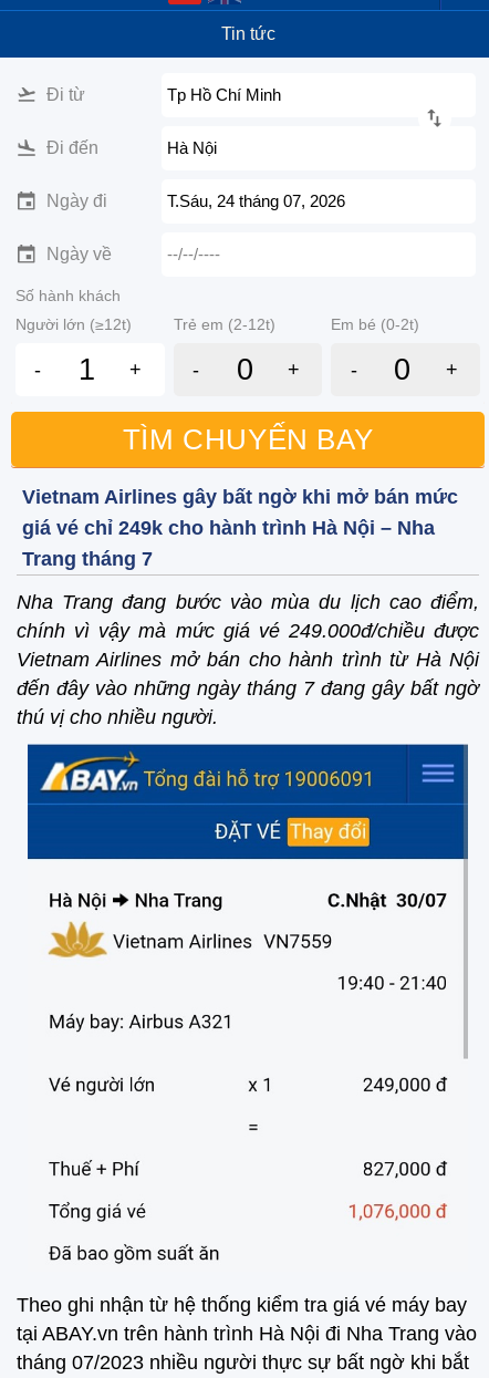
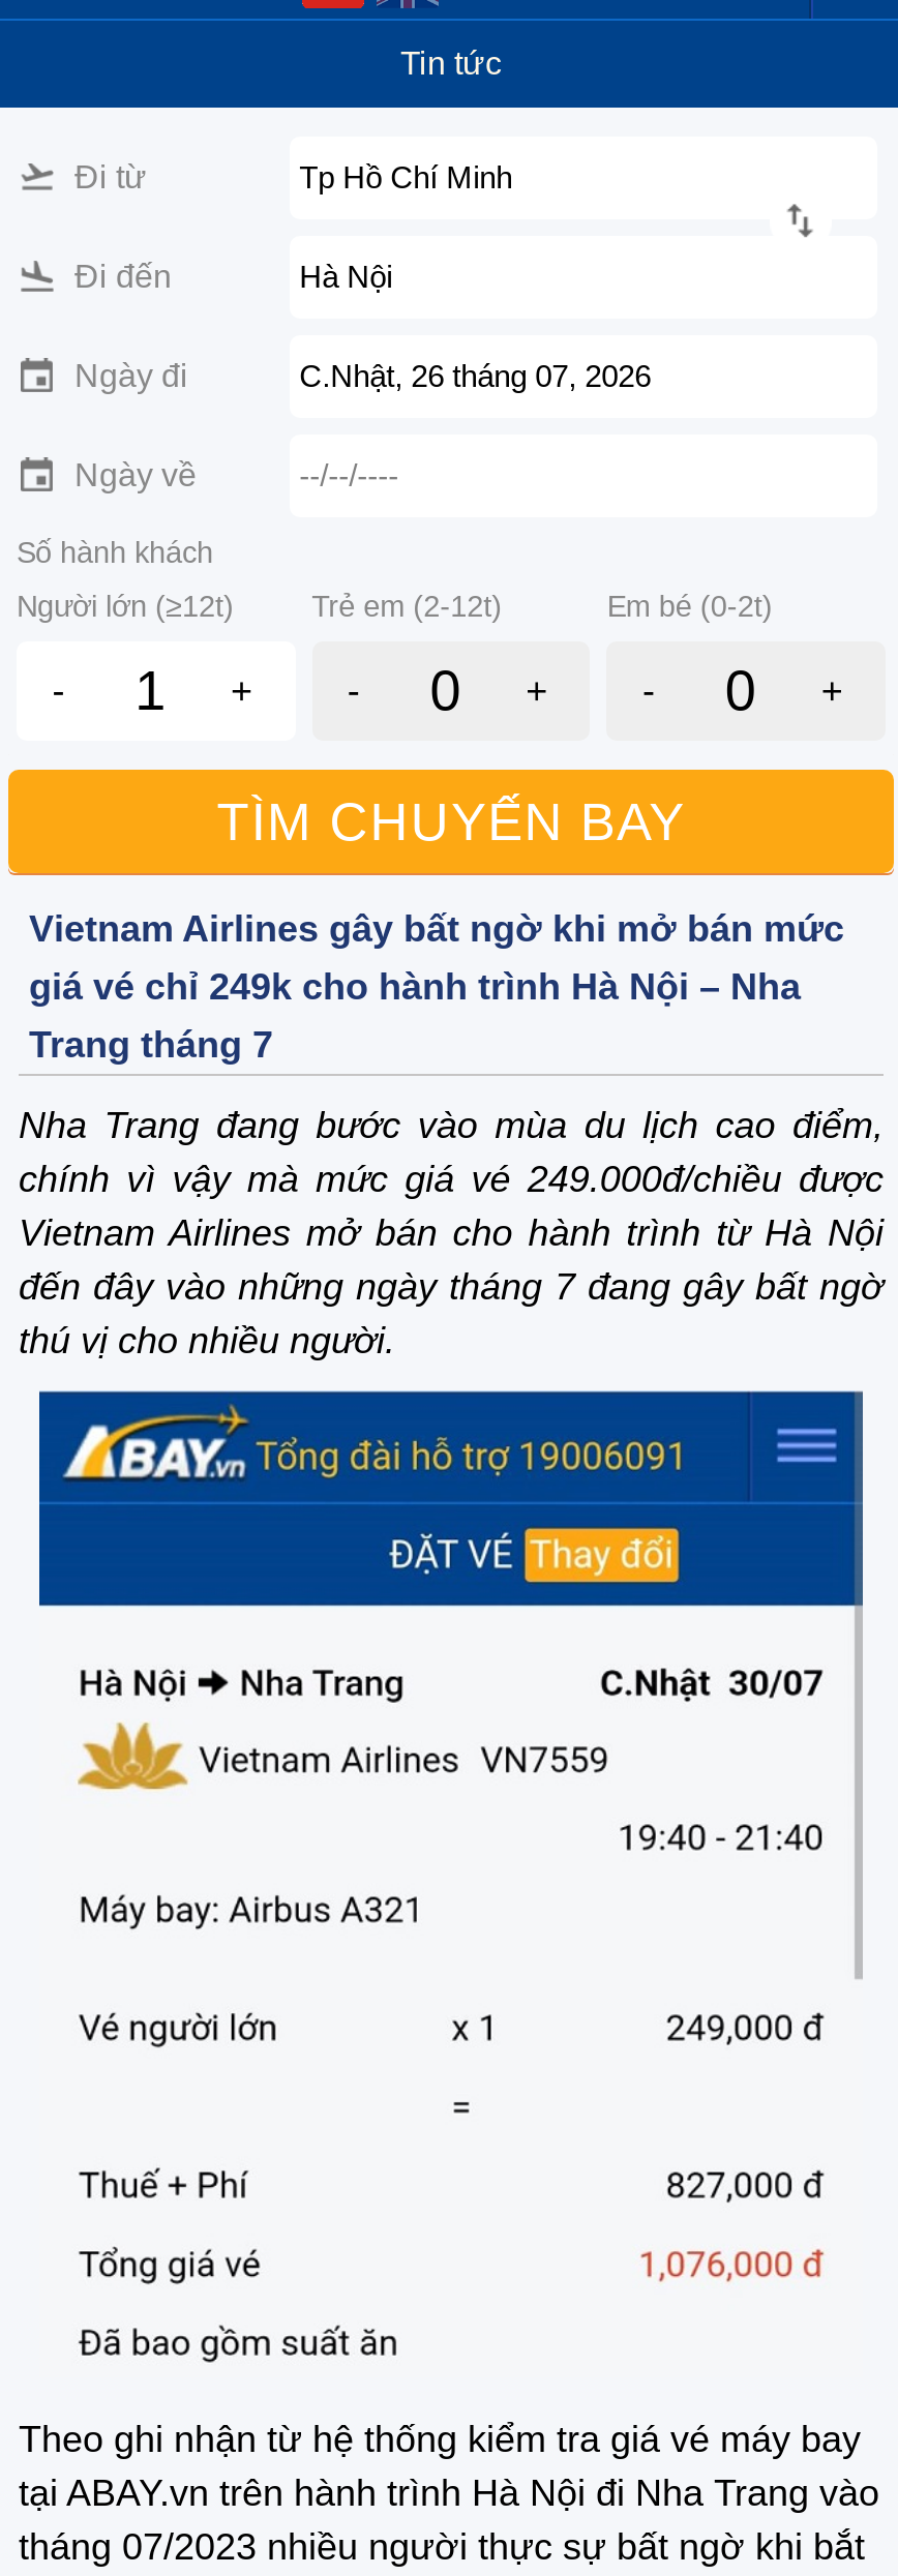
- T.Sáu, 24 tháng 07, 2026
+ C.Nhật, 26 tháng 07, 2026
